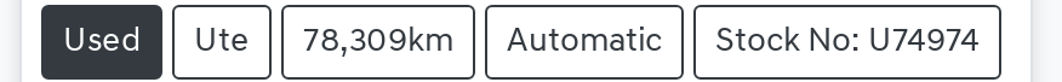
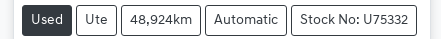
- 78,309km
+ 48,924km

- Stock No: U74974
+ Stock No: U75332
